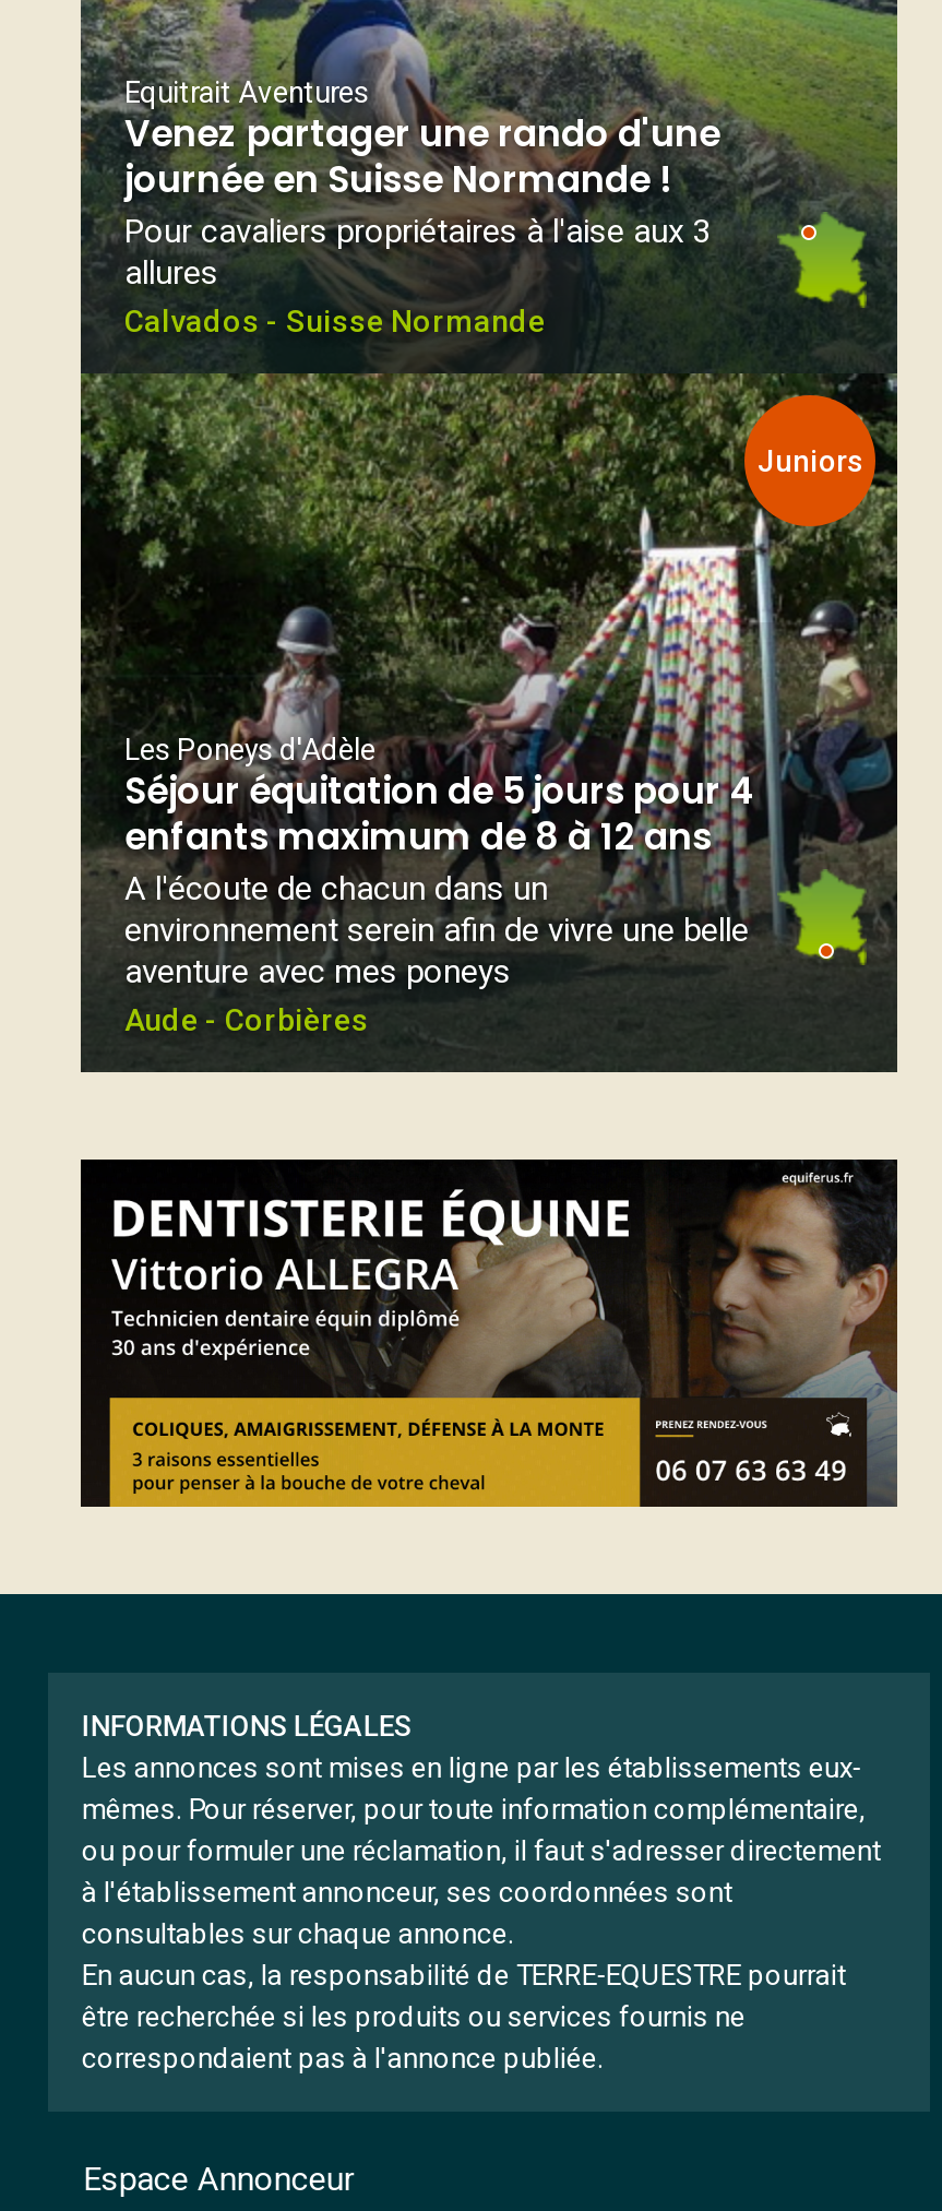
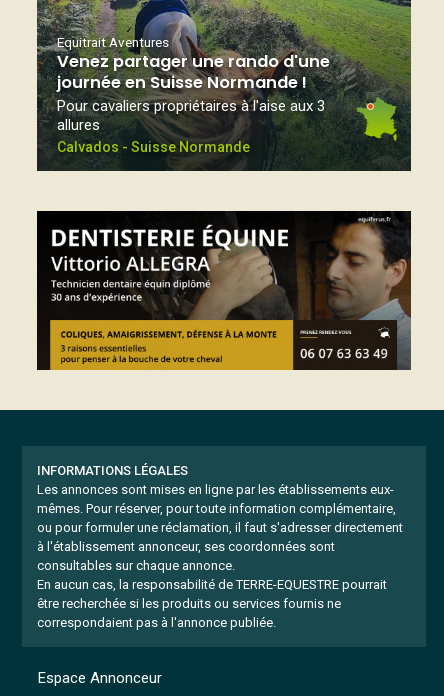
- [image]
- Juniors

- Les Poneys d'Adèle
- Séjour équitation de 5 jours pour 4
- enfants maximum de 8 à 12 ans
- A l'écoute de chacun dans un
- environnement serein afin de vivre une belle
- aventure avec mes poneys
- Aude - Corbières
